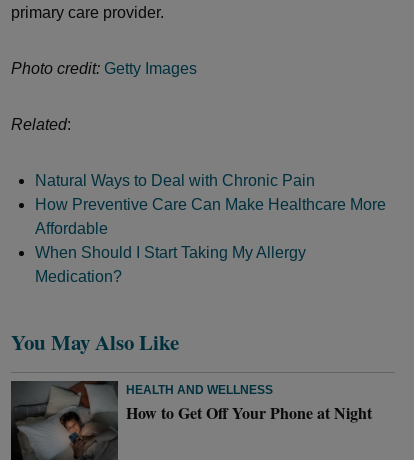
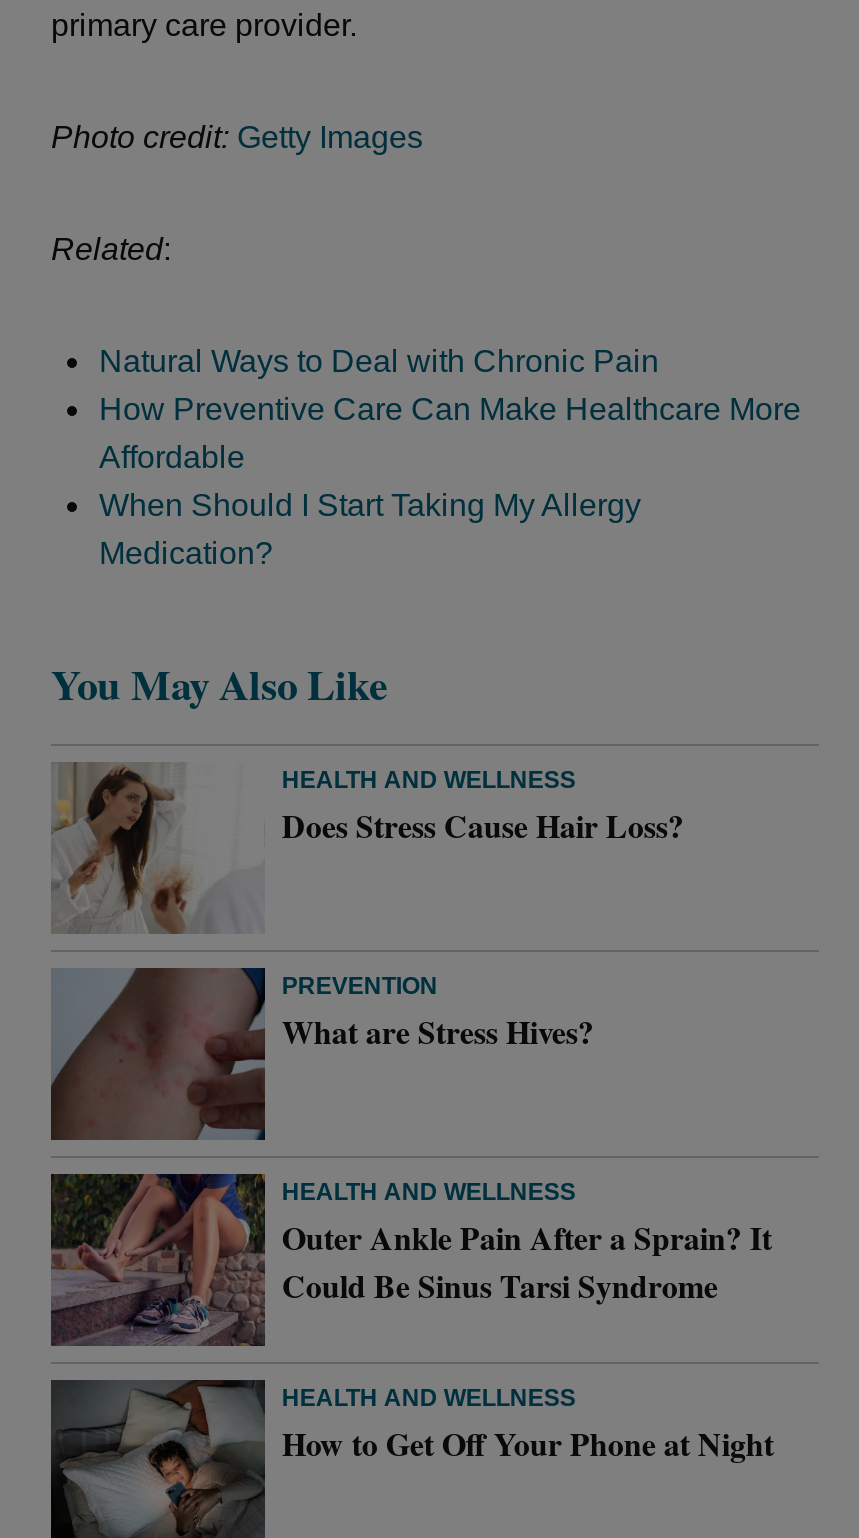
+ [image]
+ Does Stress Cause Hair Loss?

+ [image]
+ PREVENTION
+ What are Stress Hives?

+ [image]
+ HEALTH AND WELLNESS
+ Outer Ankle Pain After a Sprain? It
+ Could Be Sinus Tarsi Syndrome
+ HEALTH AND WELLNESS
